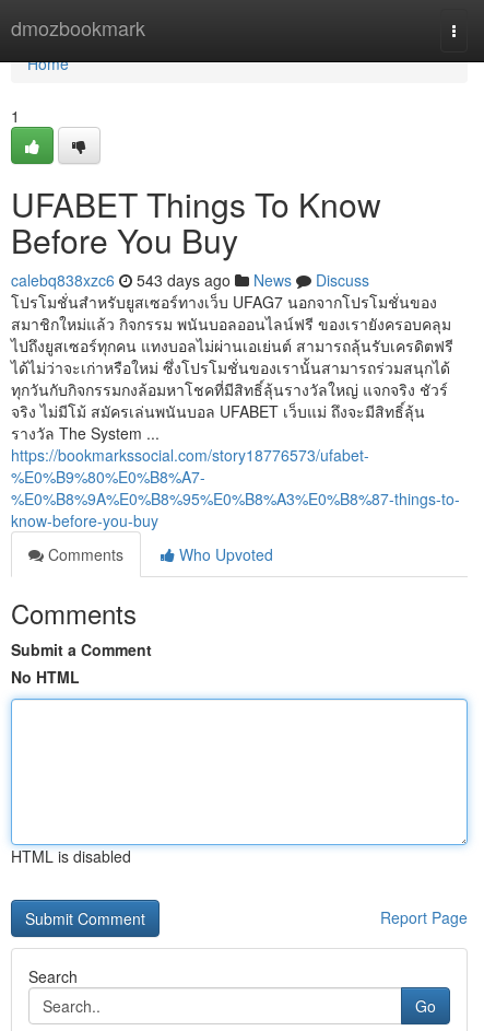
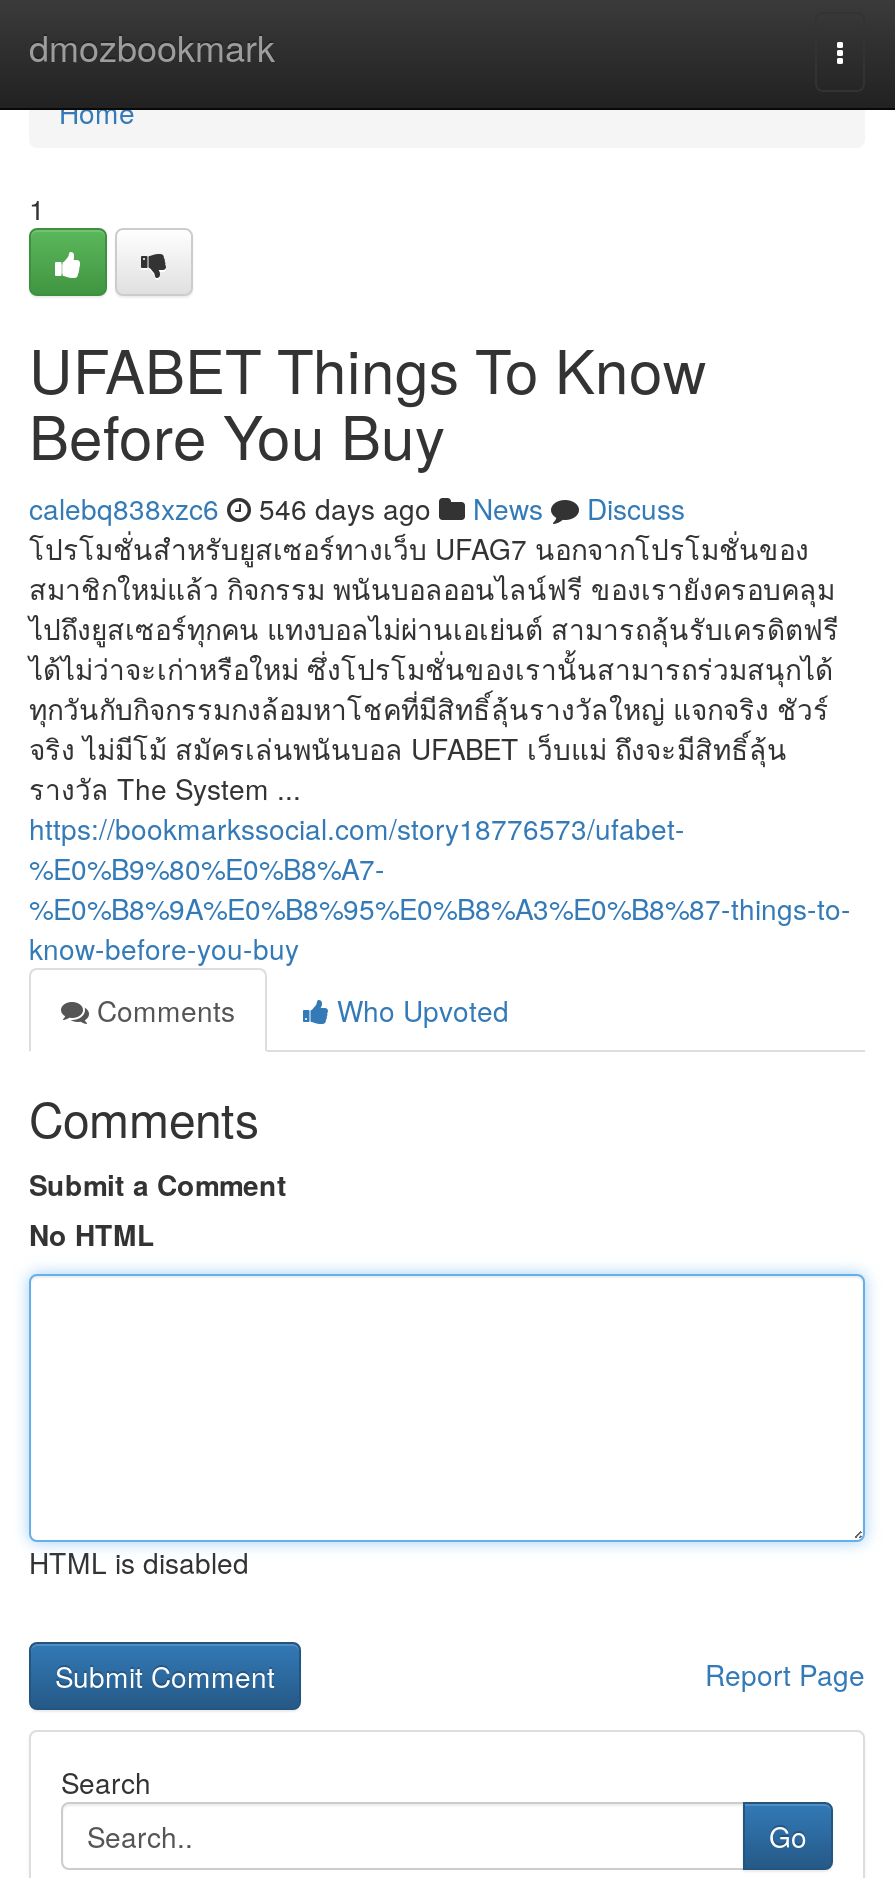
- calebq838xzc6 543 days ago News Discuss
+ calebq838xzc6 546 days ago News Discuss
